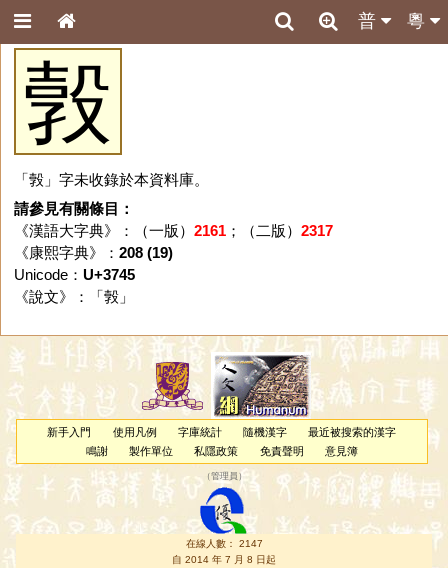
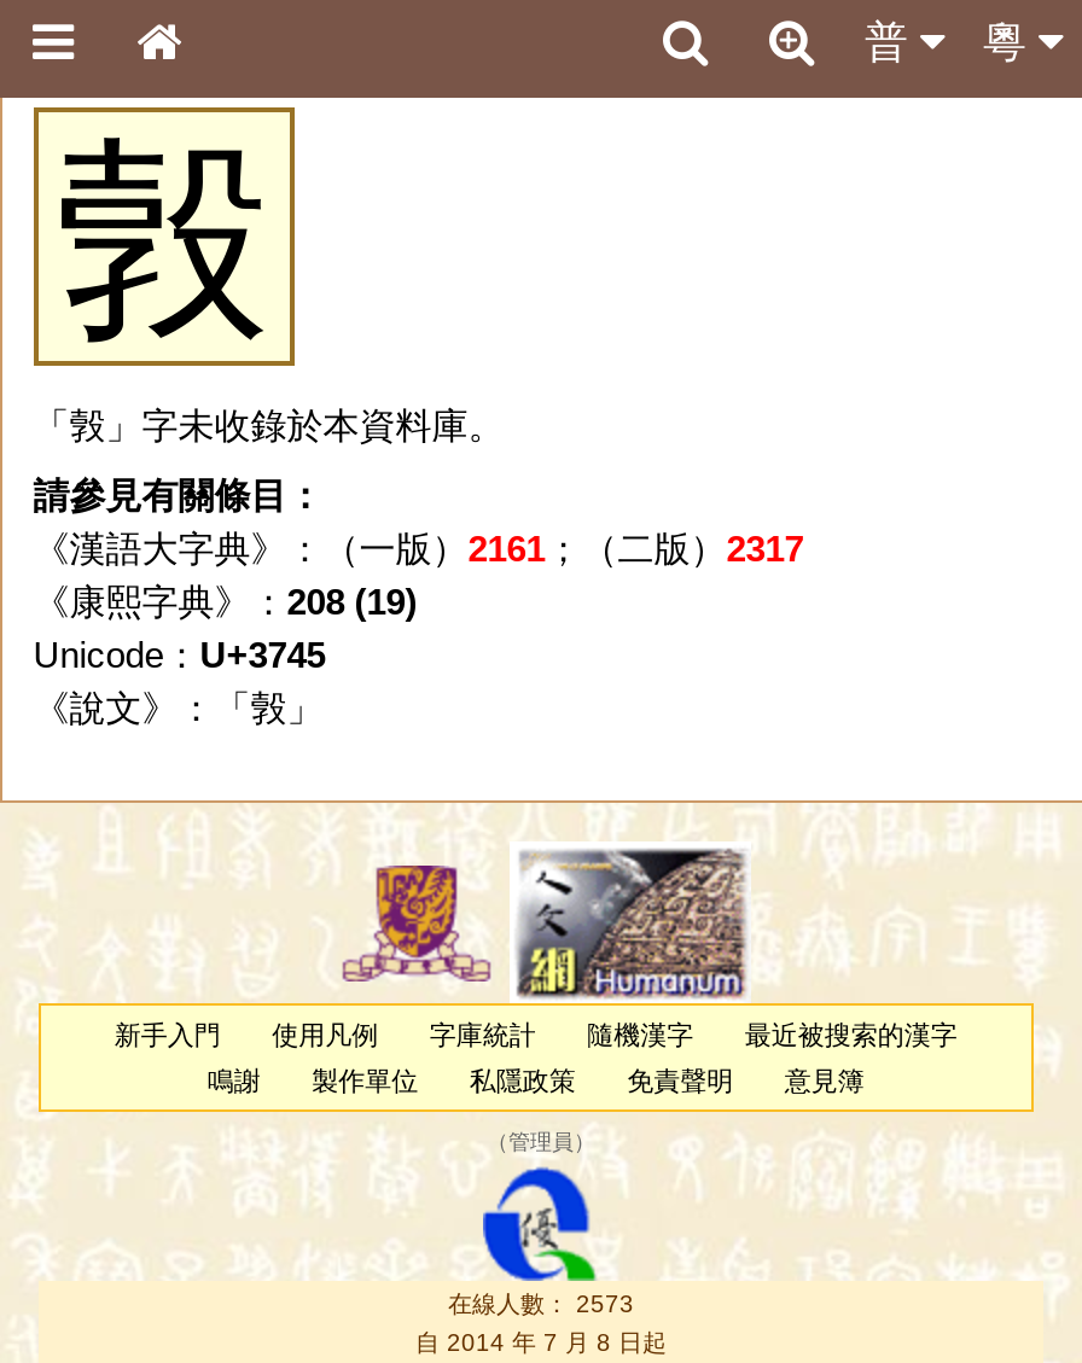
- 在線人數： 2147
+ 在線人數： 2573
